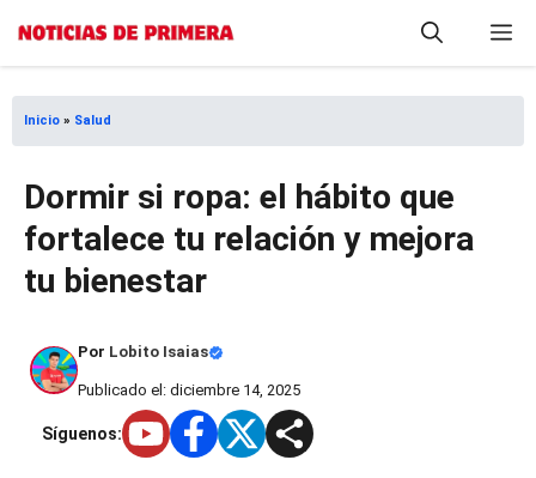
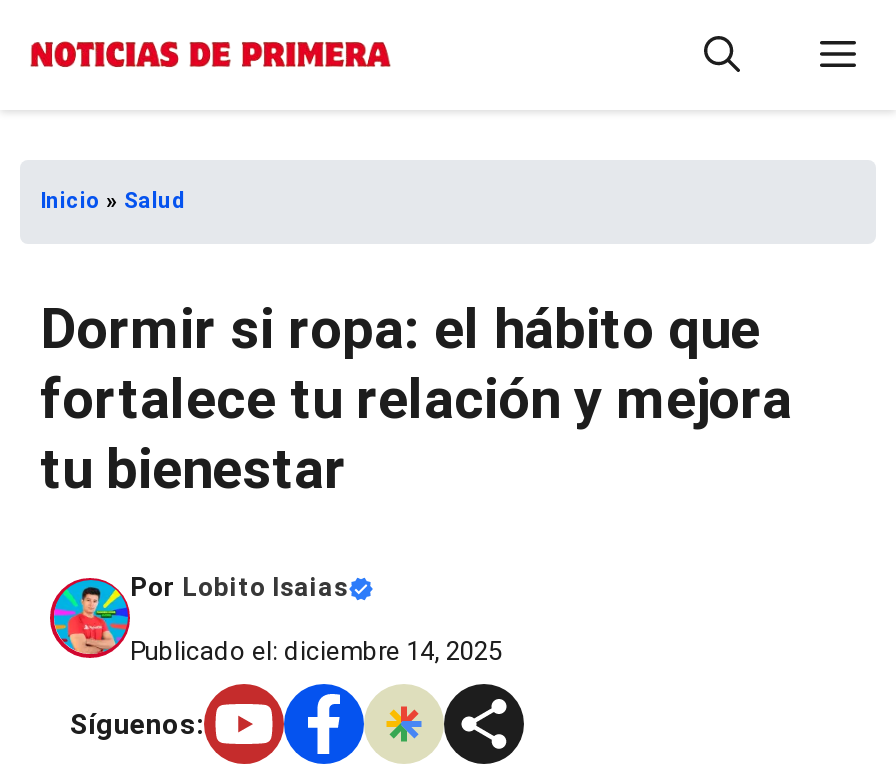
- [image]
+ [image]
